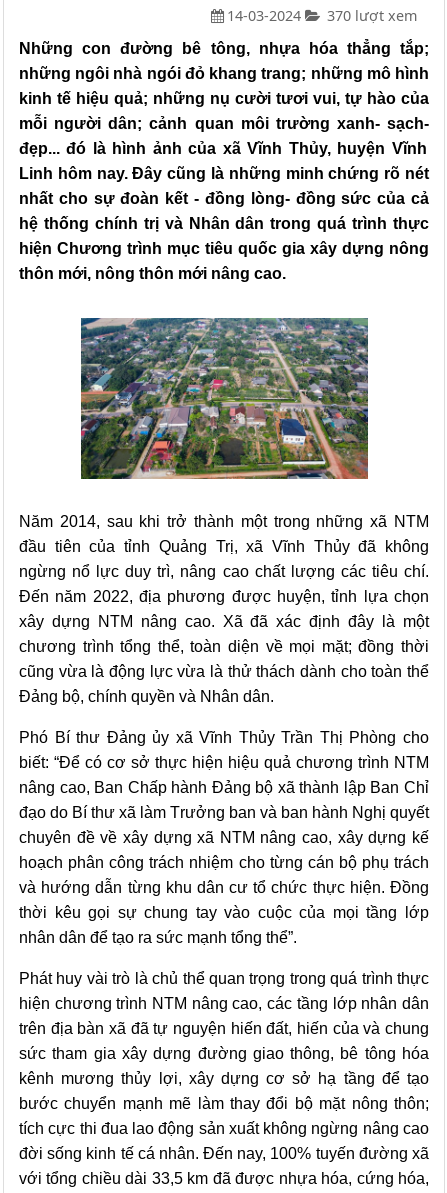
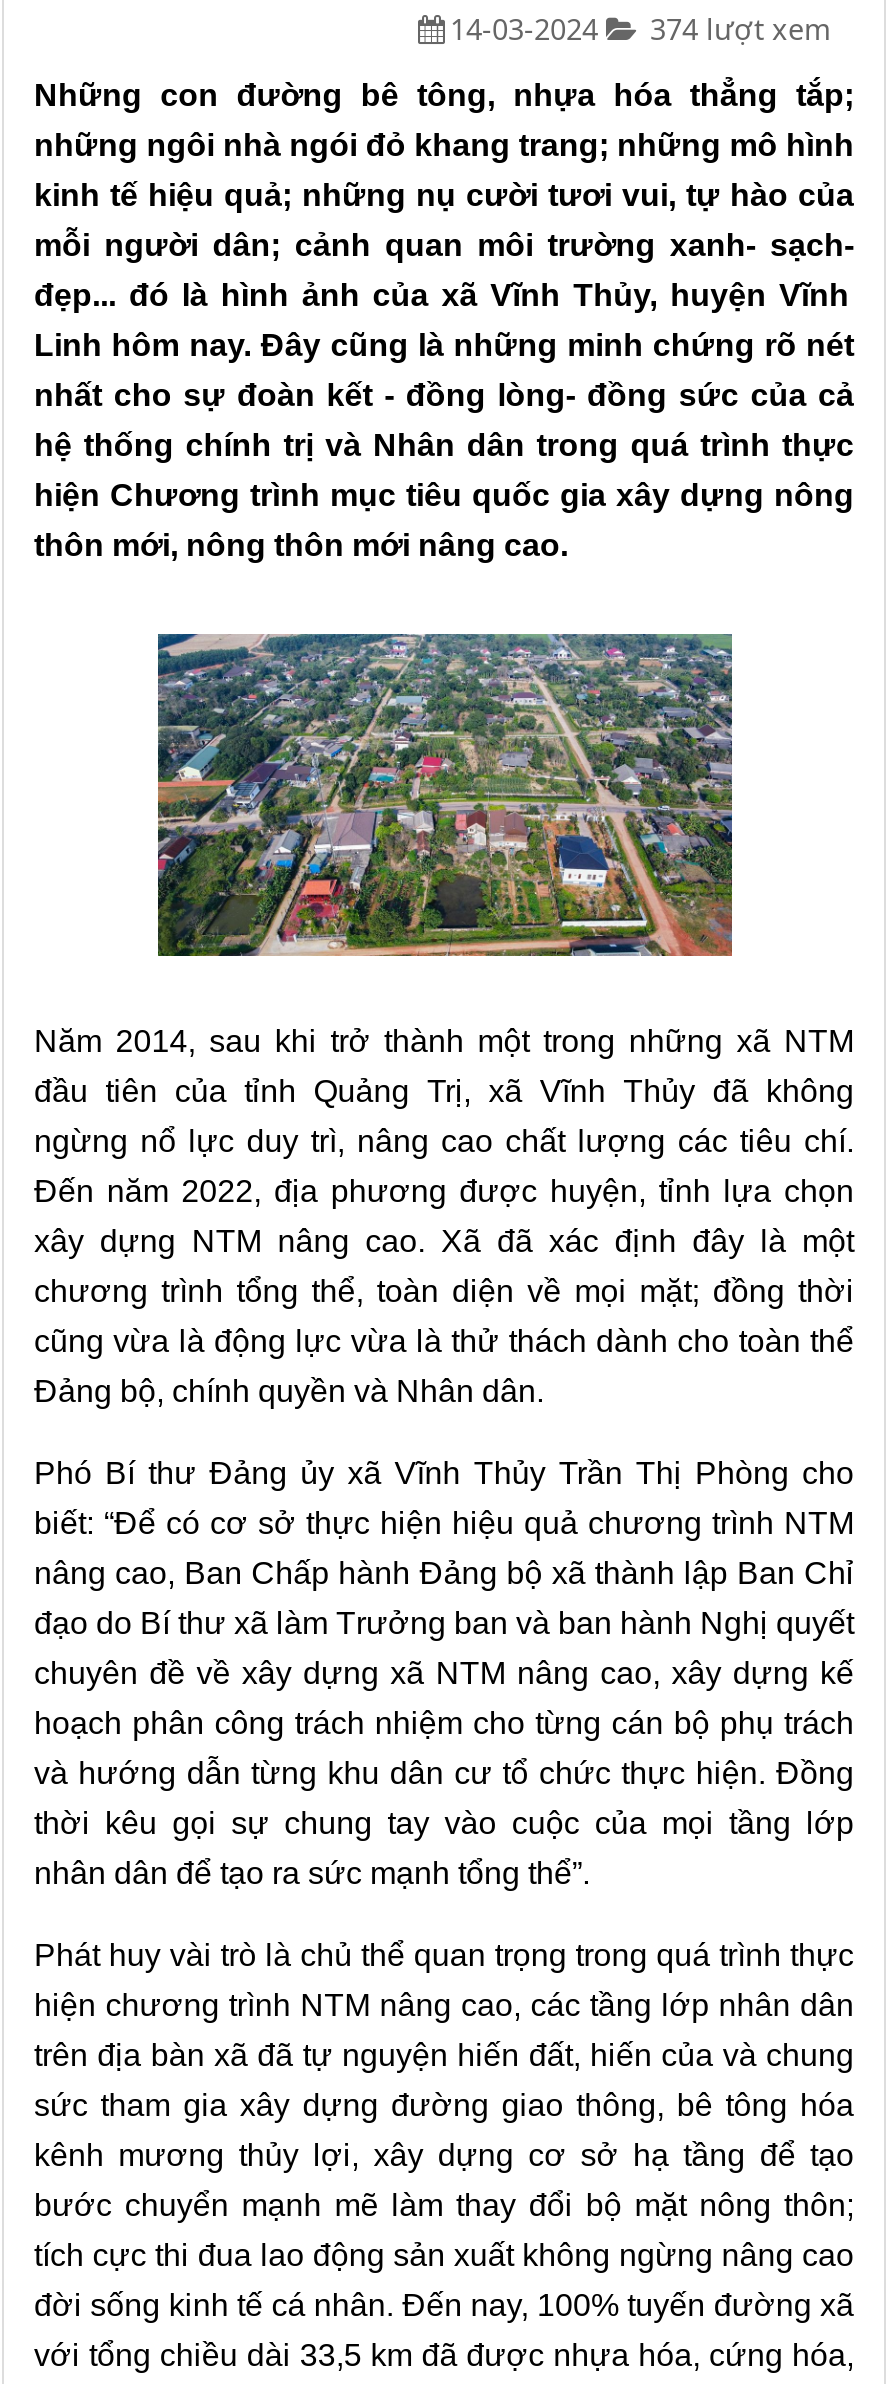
- 14-03-2024 370 lượt xem
+ 14-03-2024 374 lượt xem
